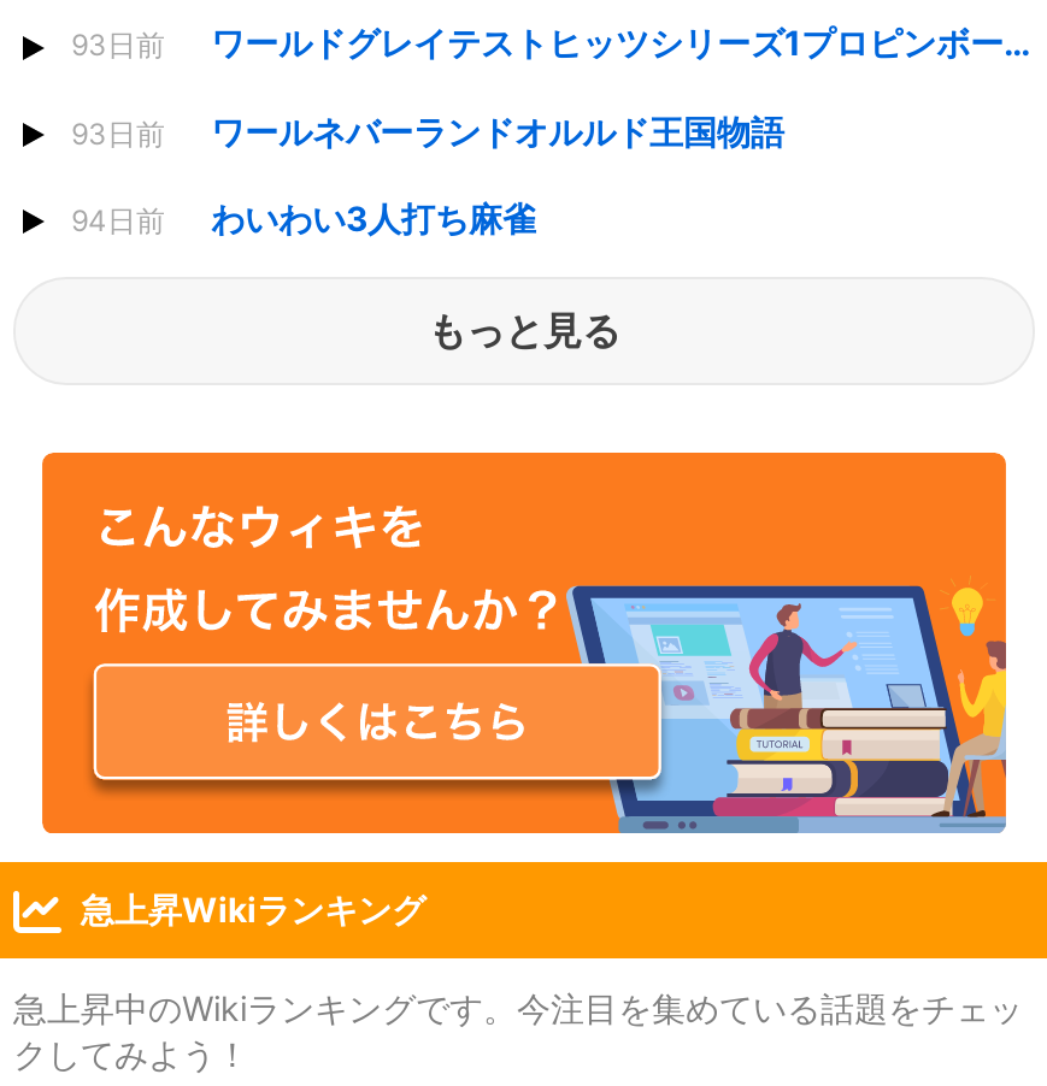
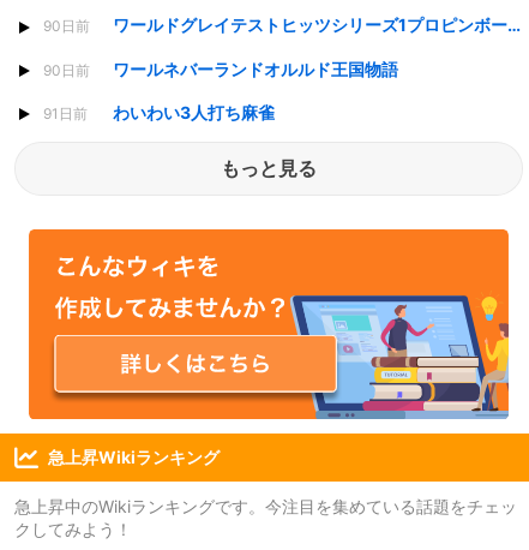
- 93日前
+ 90日前

- 93日前 ワールネバーランドオルルド王国物語
+ 90日前 ワールネバーランドオルルド王国物語

- 94日前 わいわい3人打ち麻雀
+ 91日前 わいわい3人打ち麻雀
